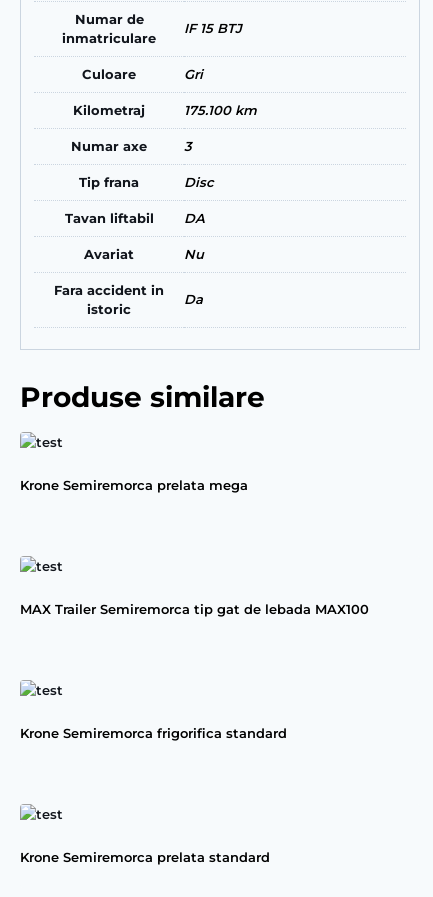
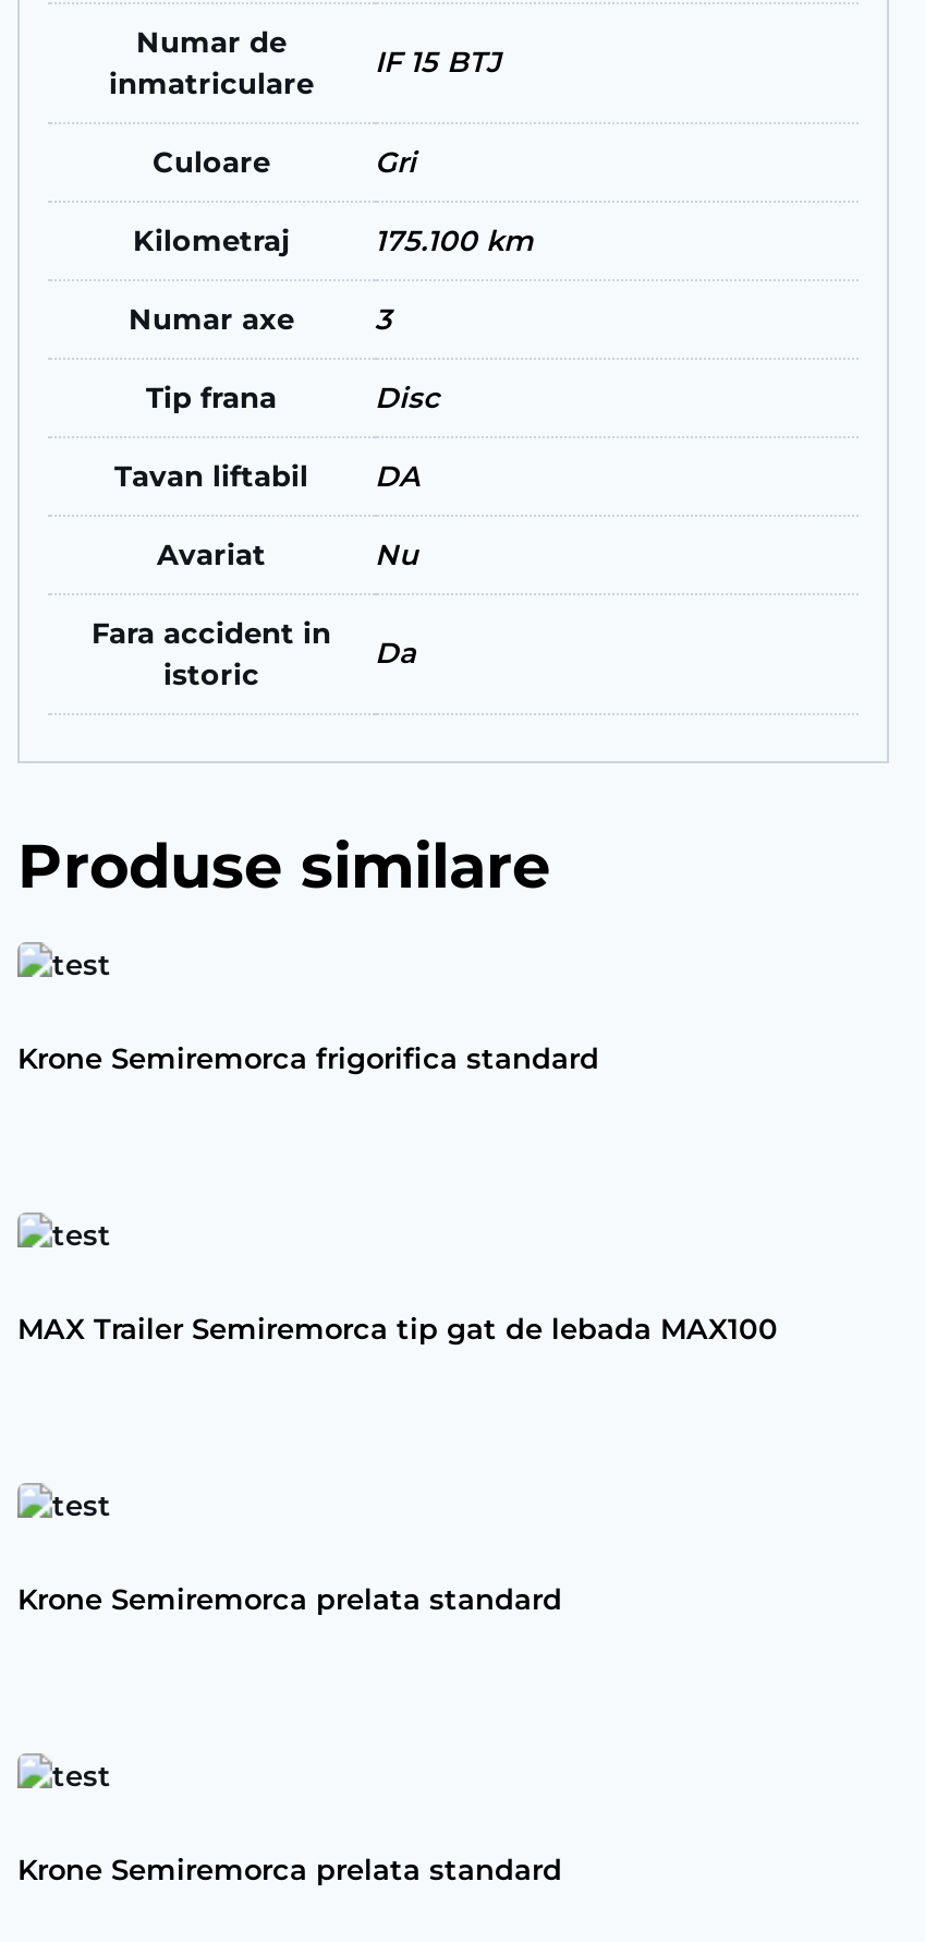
- Krone Semiremorca prelata mega

+ Krone Semiremorca prelata standard

moved up: Krone Semiremorca frigorifica standard
